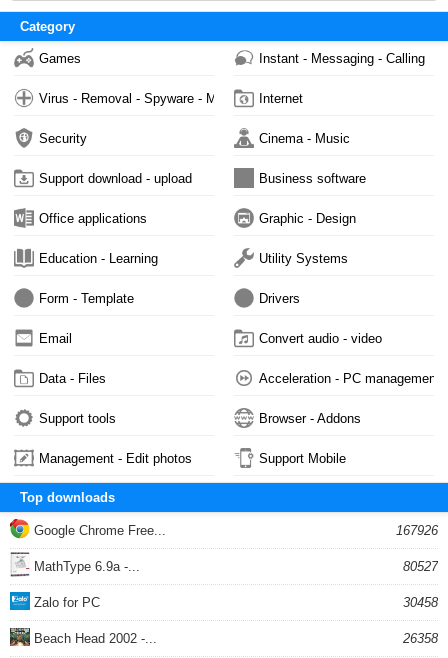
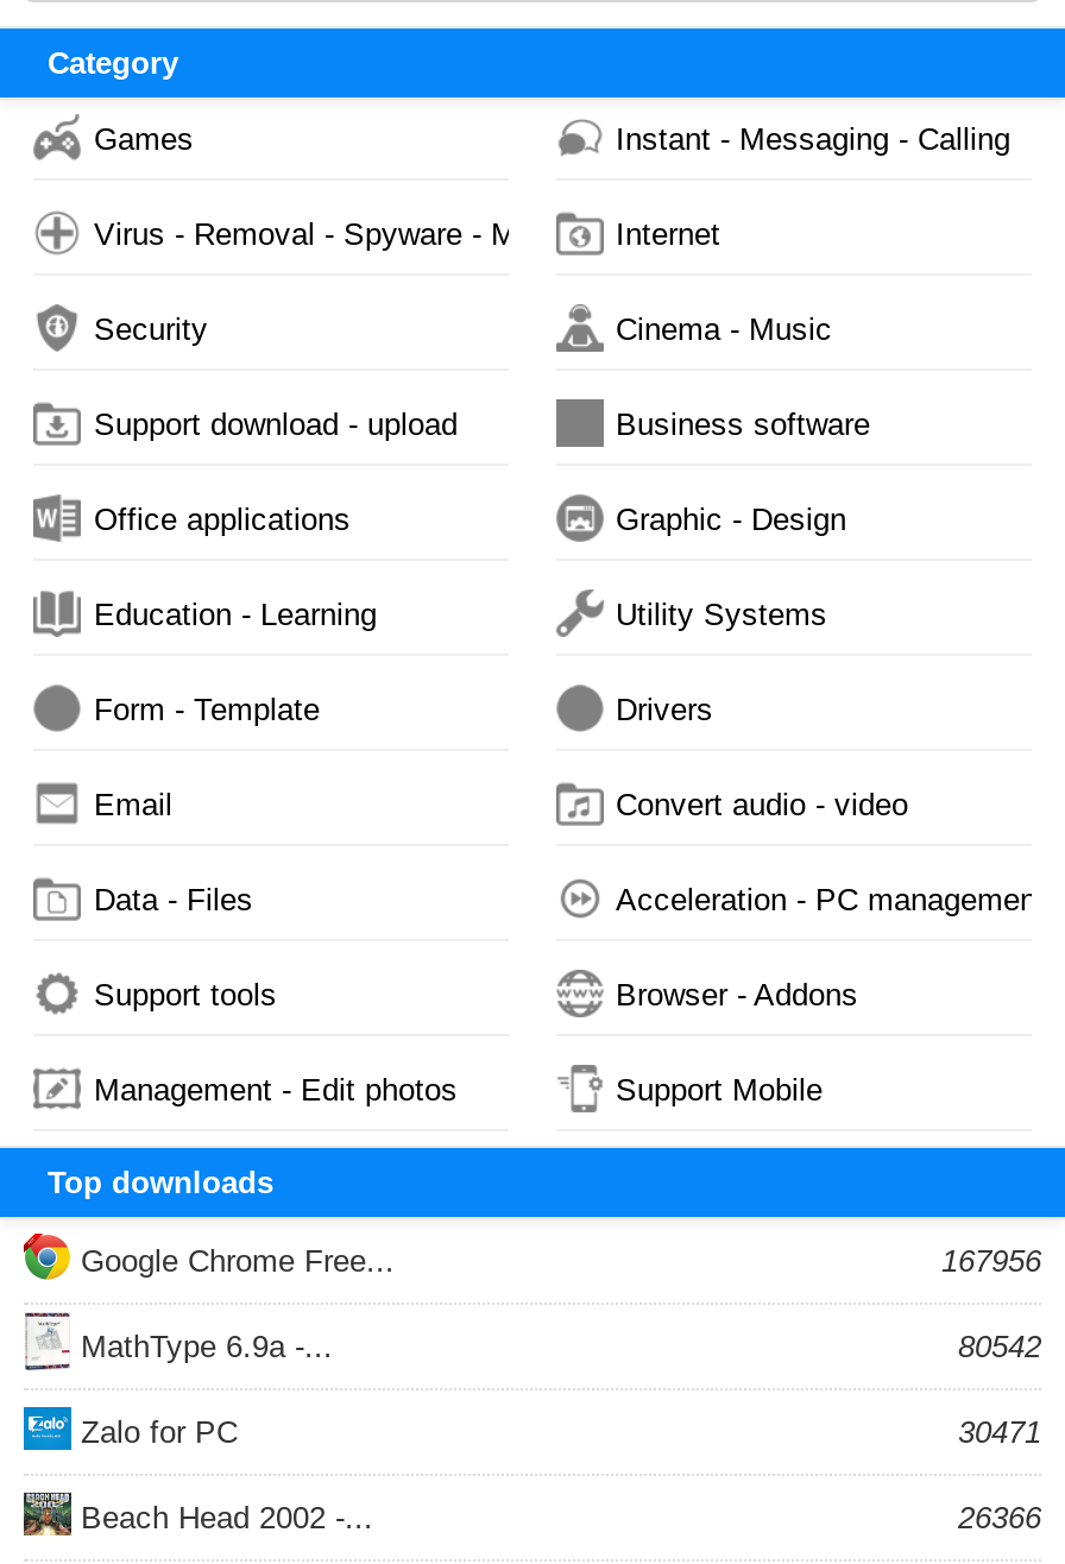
- 167926
+ 167956

- 80527
+ 80542

- 30458
+ 30471

- 26358
+ 26366
